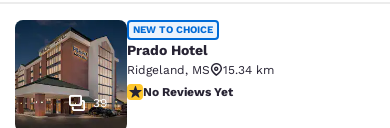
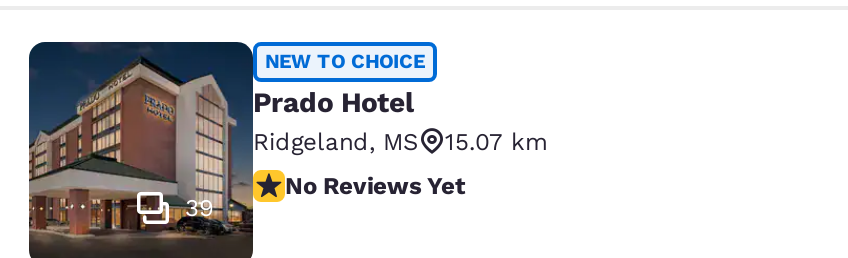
- Ridgeland, MS 15.34 km
+ Ridgeland, MS 15.07 km
